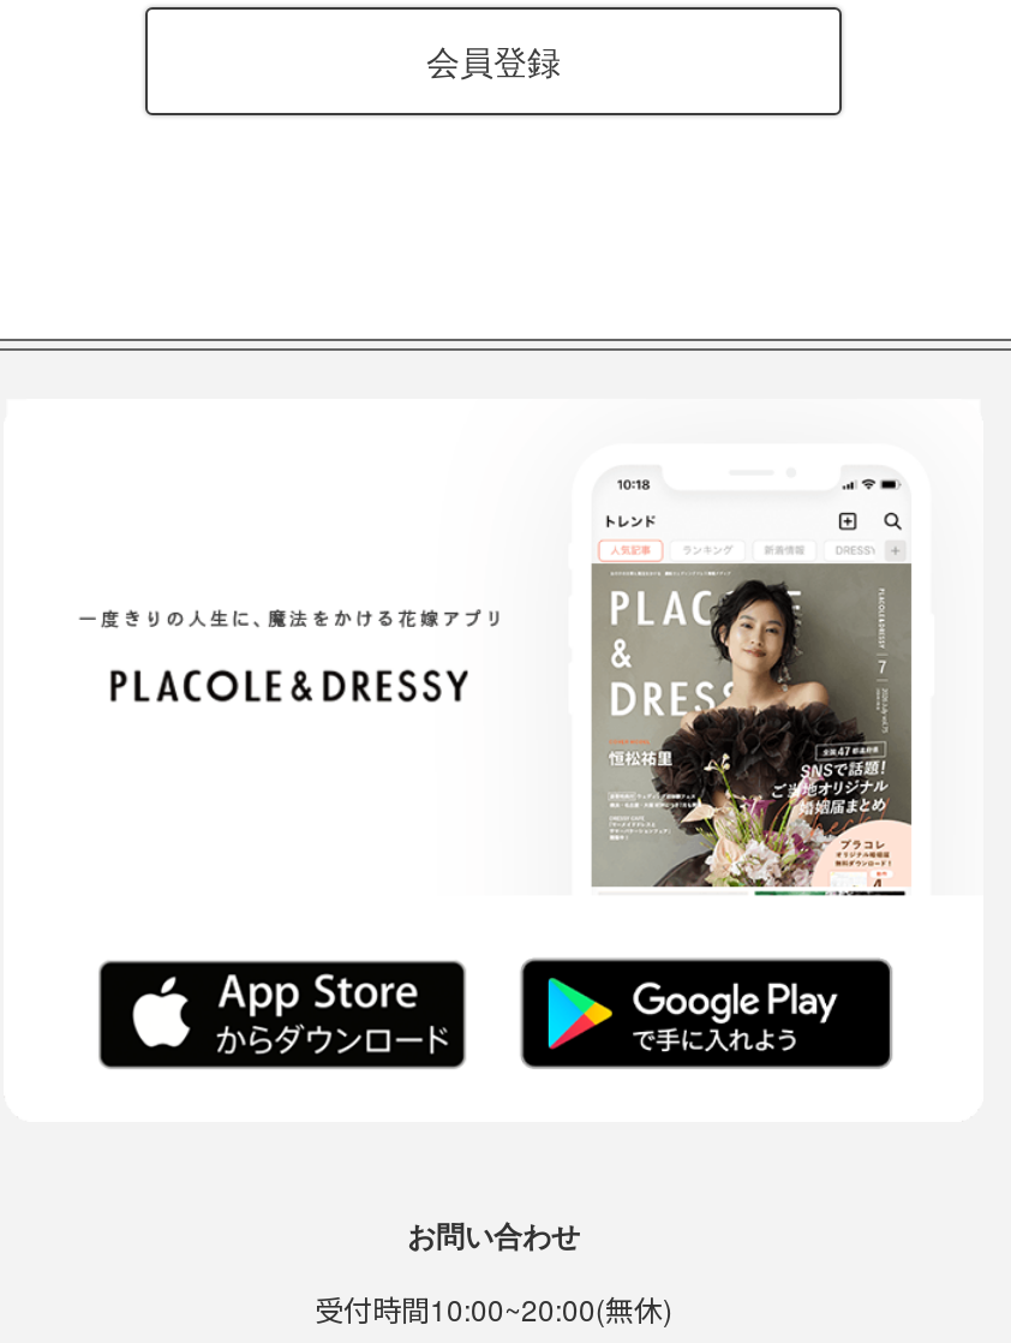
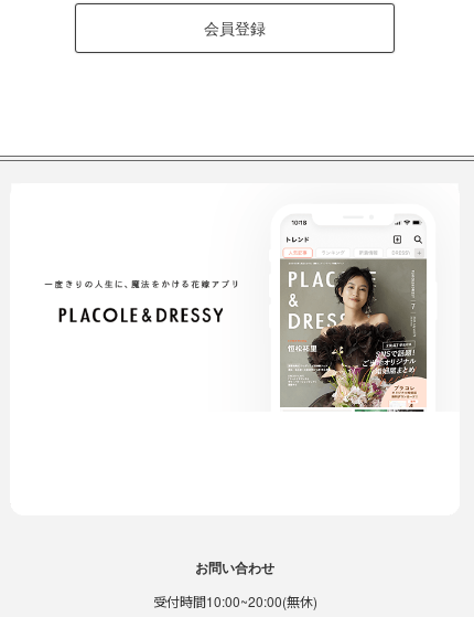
- [image]

- [image]
